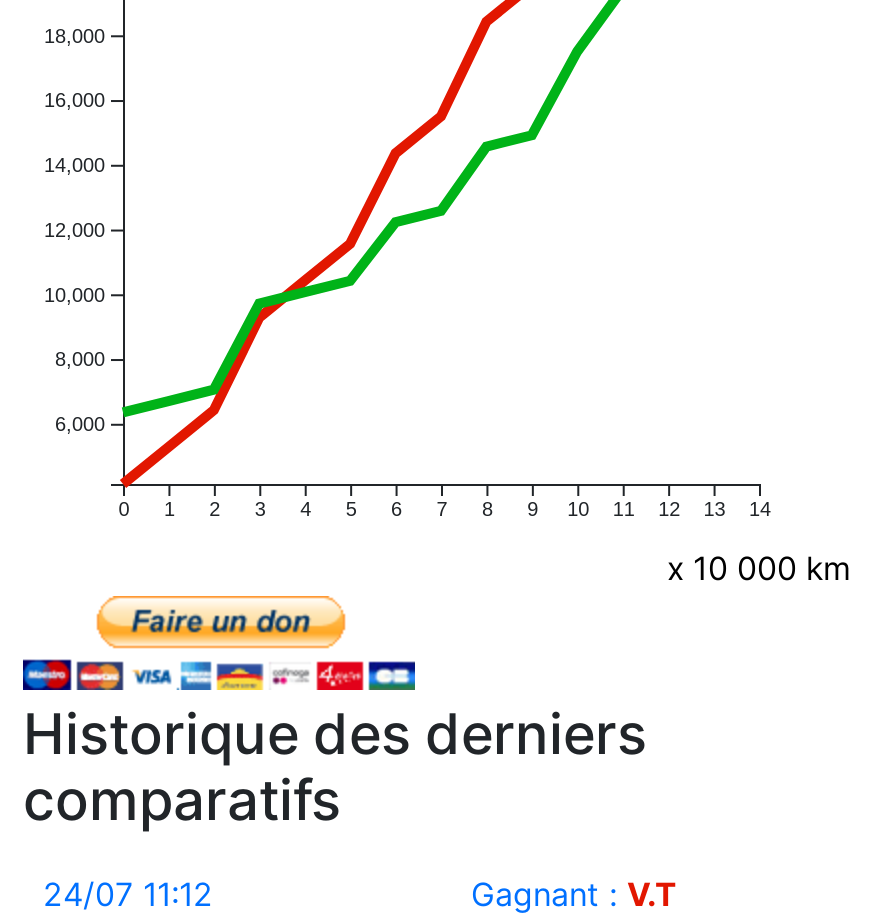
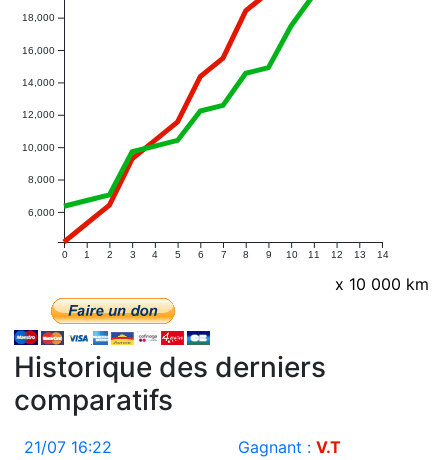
- 24/07 11:12
+ 21/07 16:22
